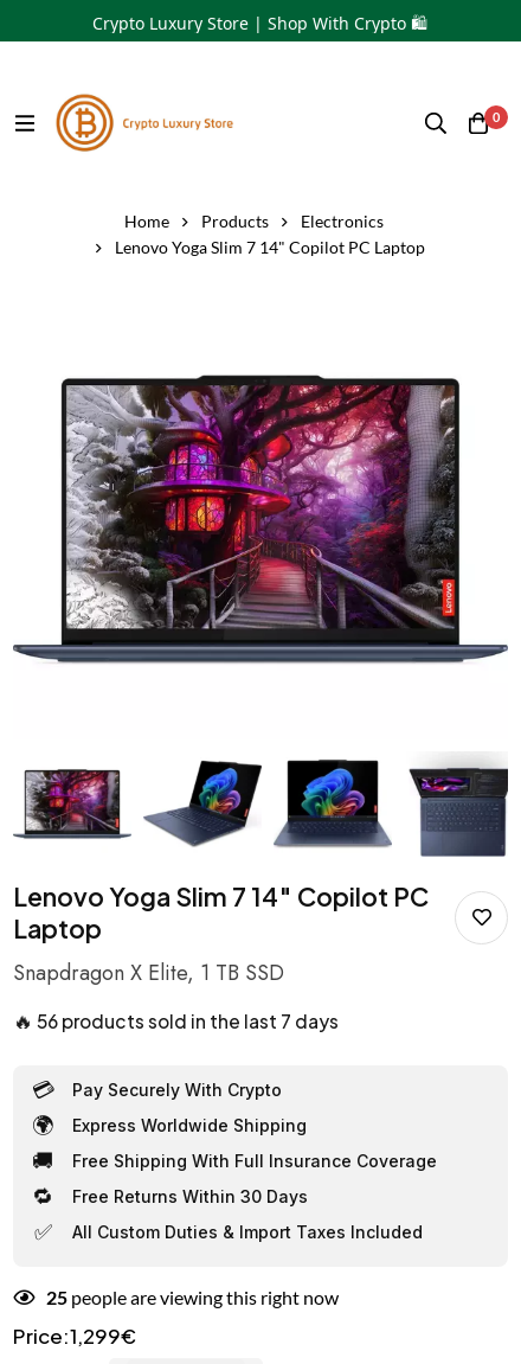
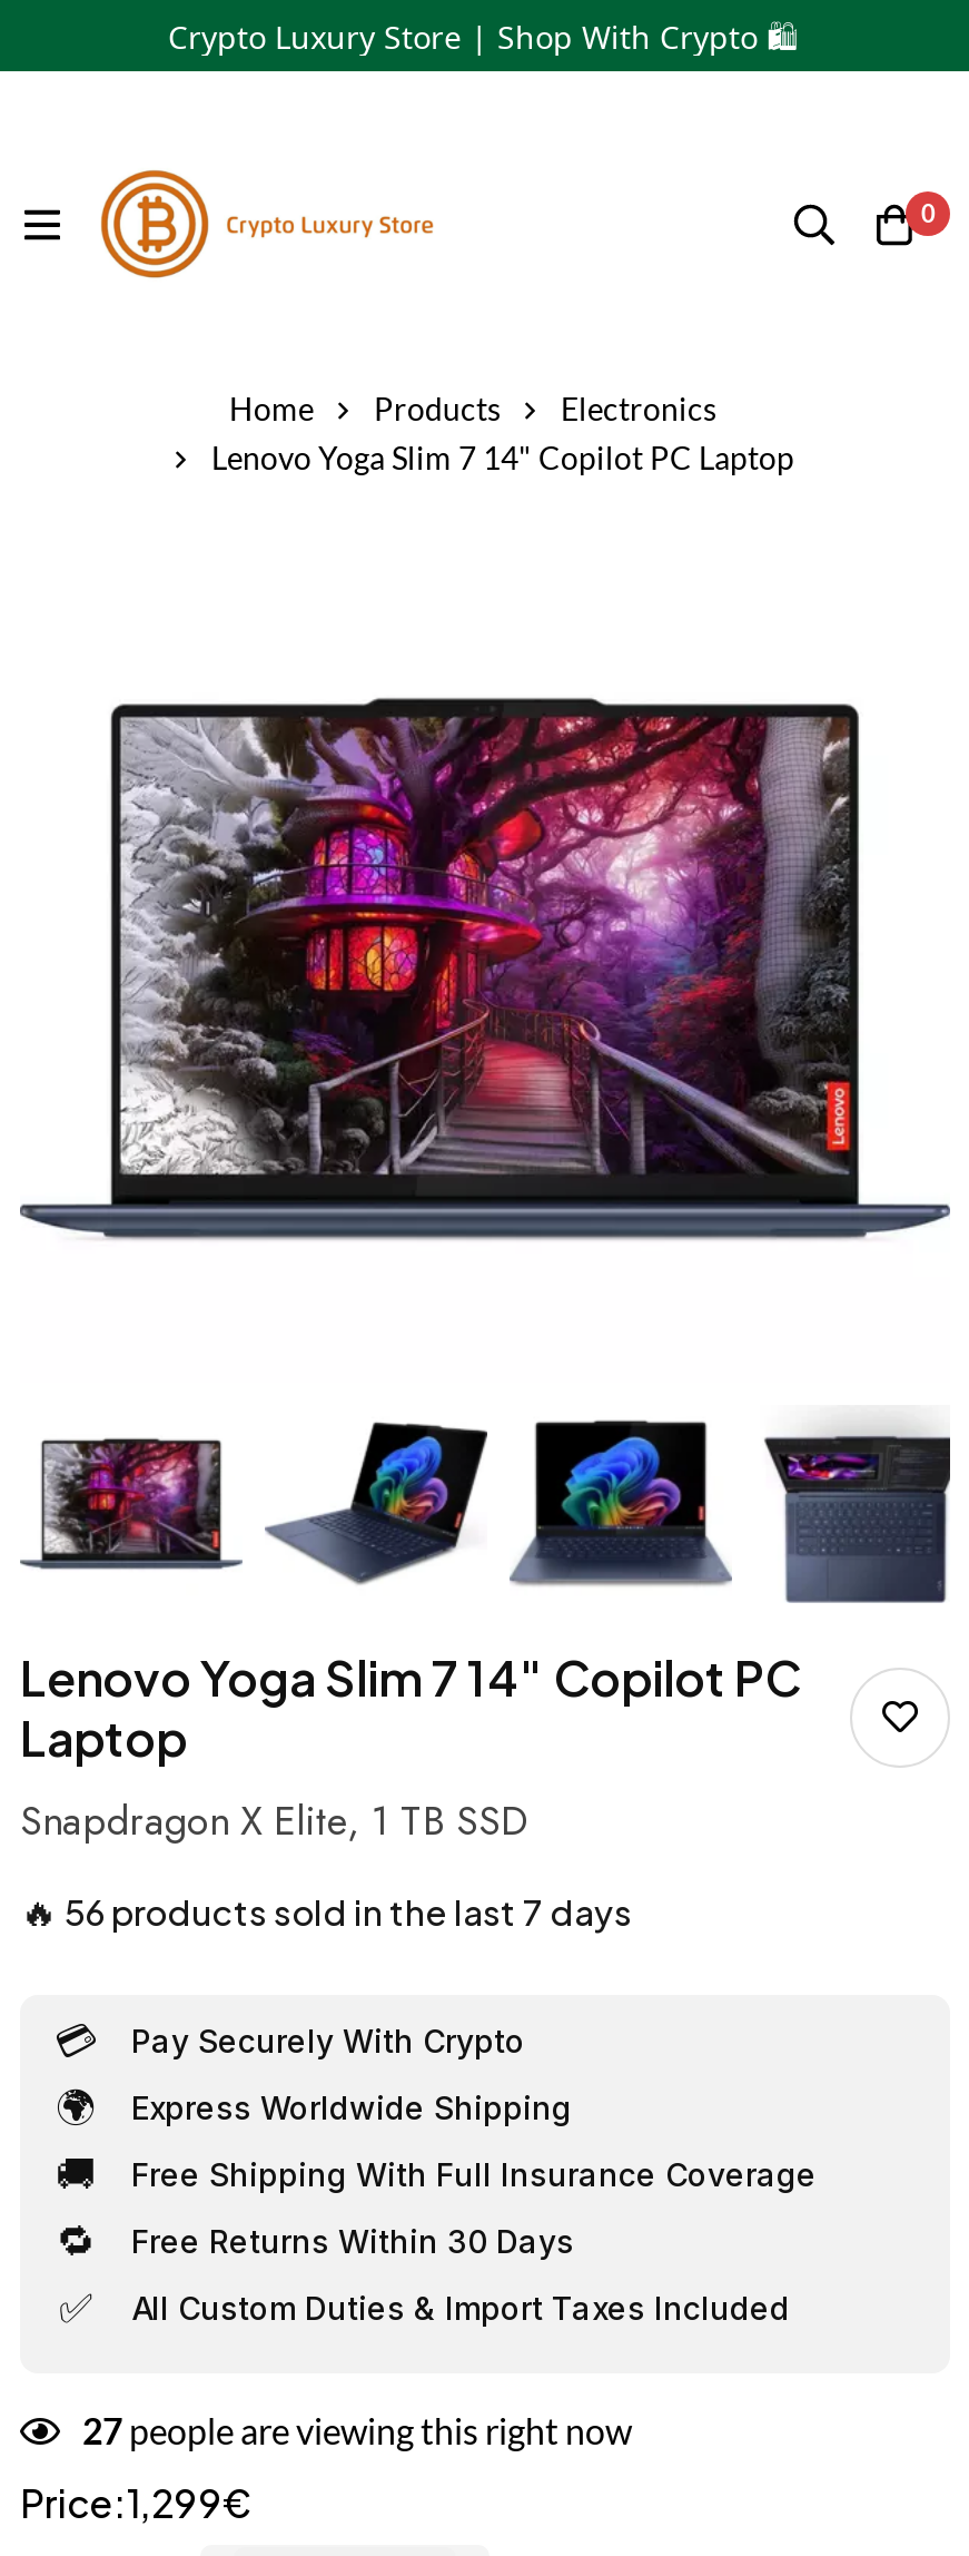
- 25 people are viewing this right now
+ 27 people are viewing this right now
